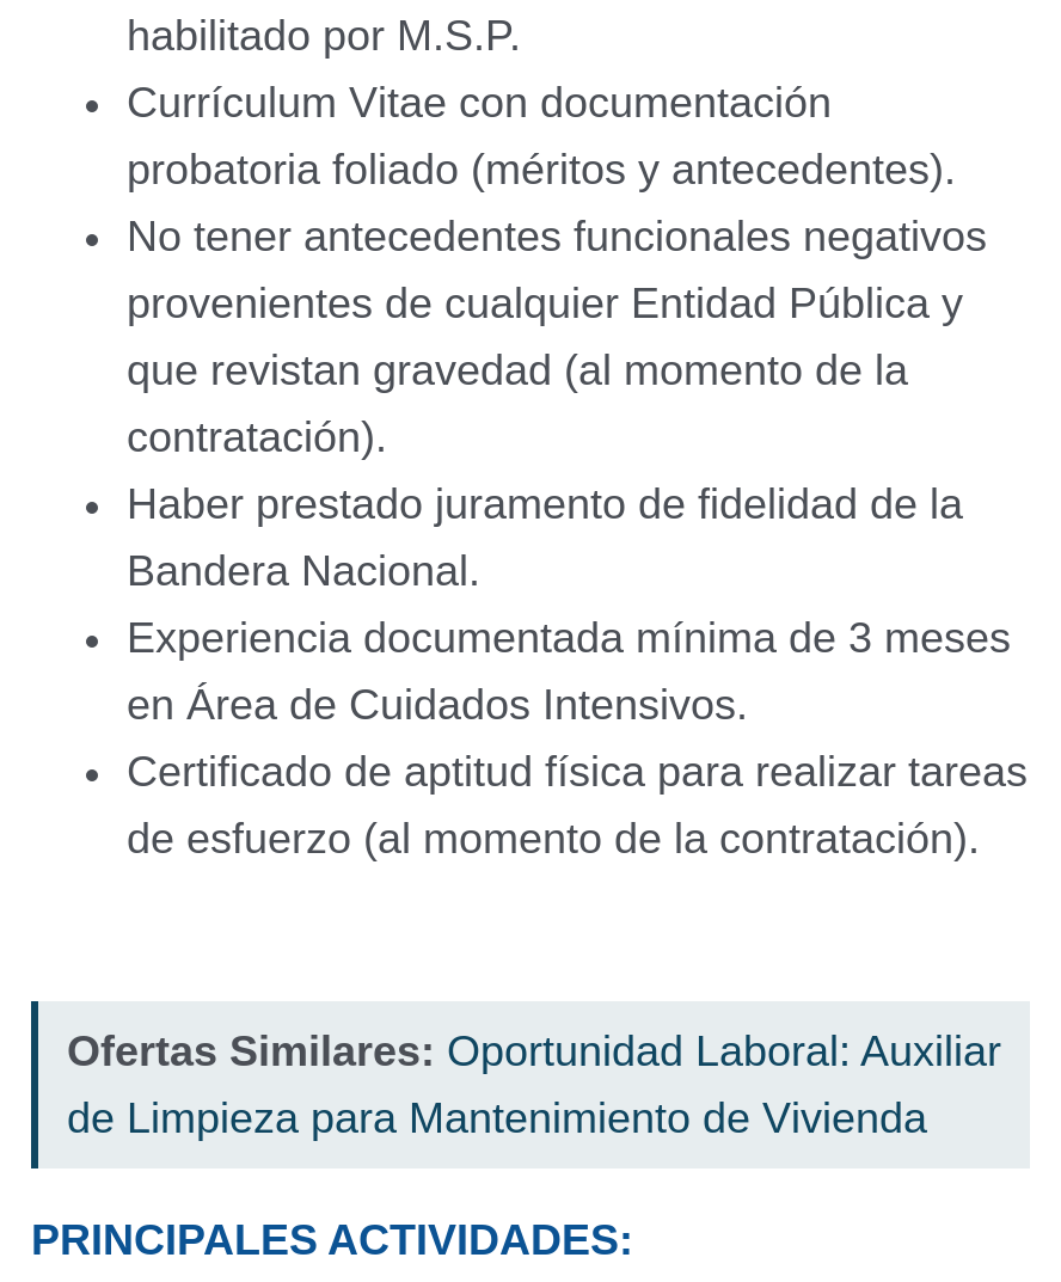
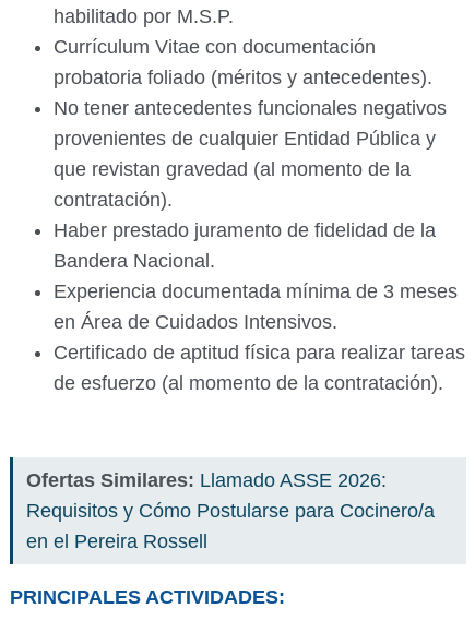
- Ofertas Similares: Oportunidad Laboral: Auxiliar
- de Limpieza para Mantenimiento de Vivienda
+ Ofertas Similares: Llamado ASSE 2026:
+ Requisitos y Cómo Postularse para Cocinero/a
+ en el Pereira Rossell
